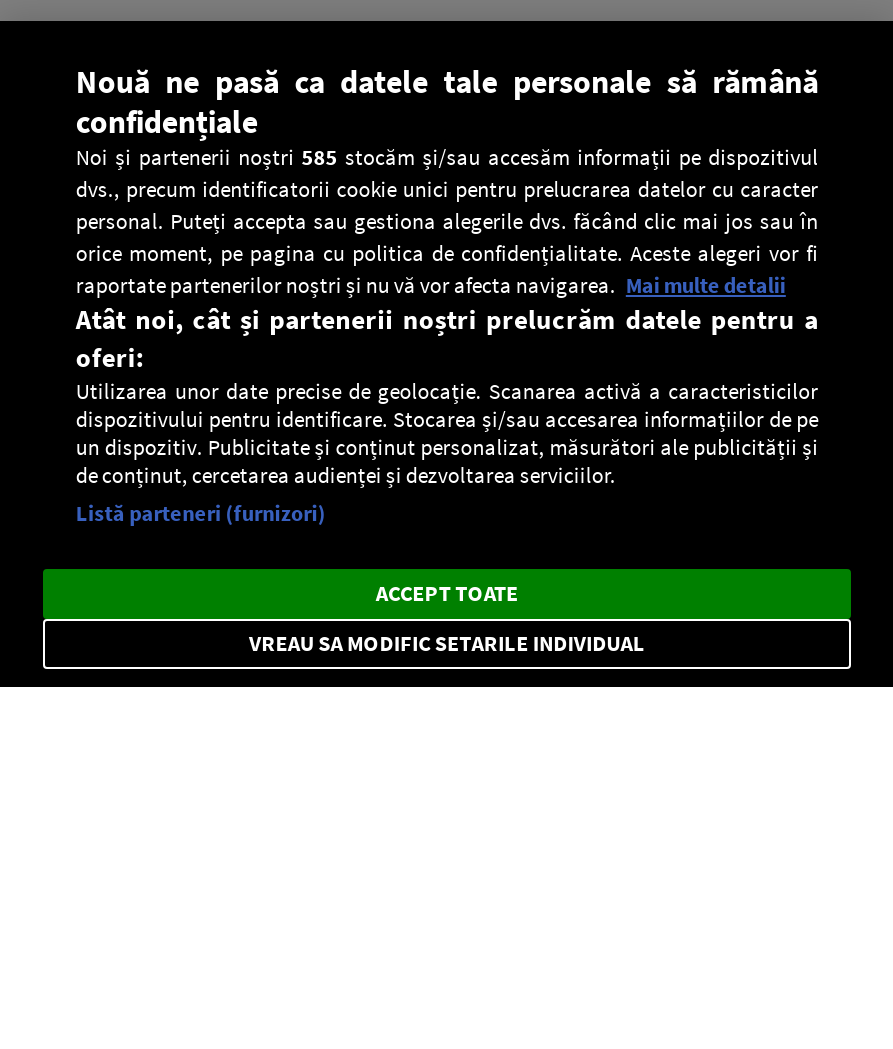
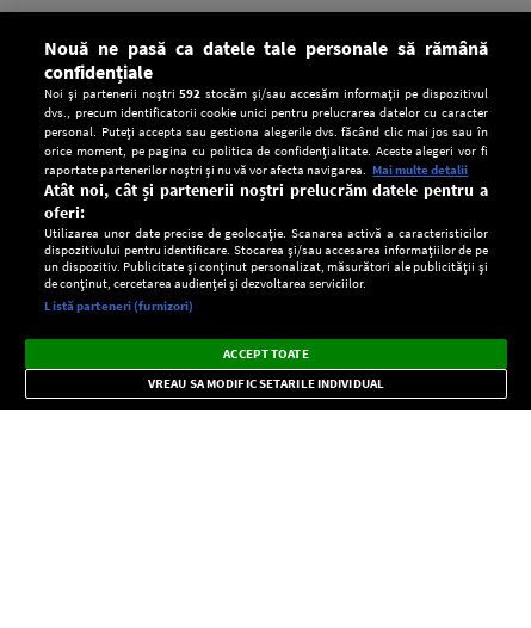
- Noi și partenerii noștri 585 stocăm și/sau accesăm informații pe dispozitivul
+ Noi și partenerii noștri 592 stocăm și/sau accesăm informații pe dispozitivul
